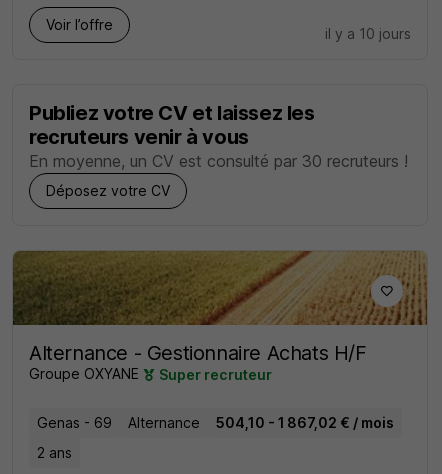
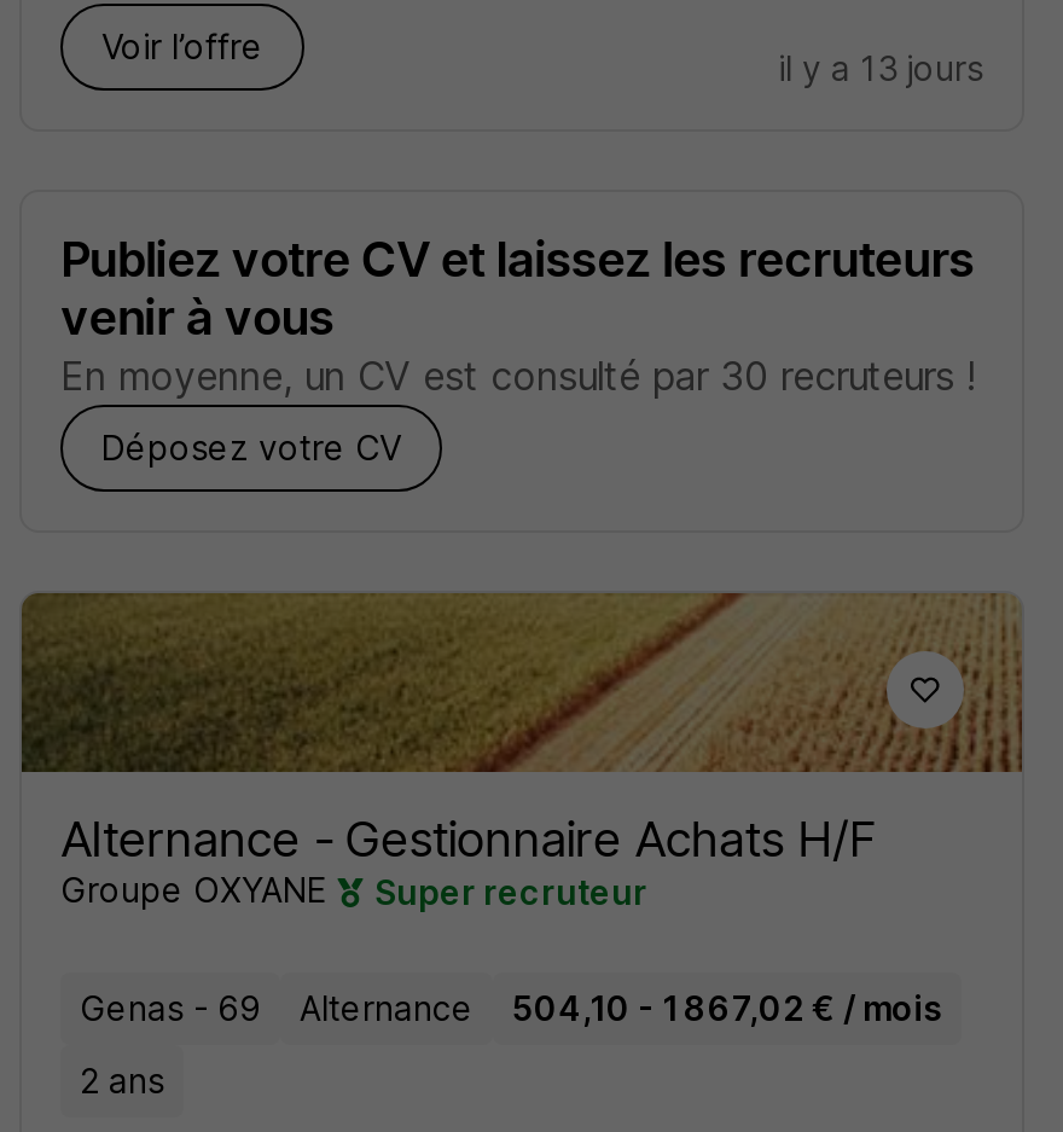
- il y a 10 jours
+ il y a 13 jours
